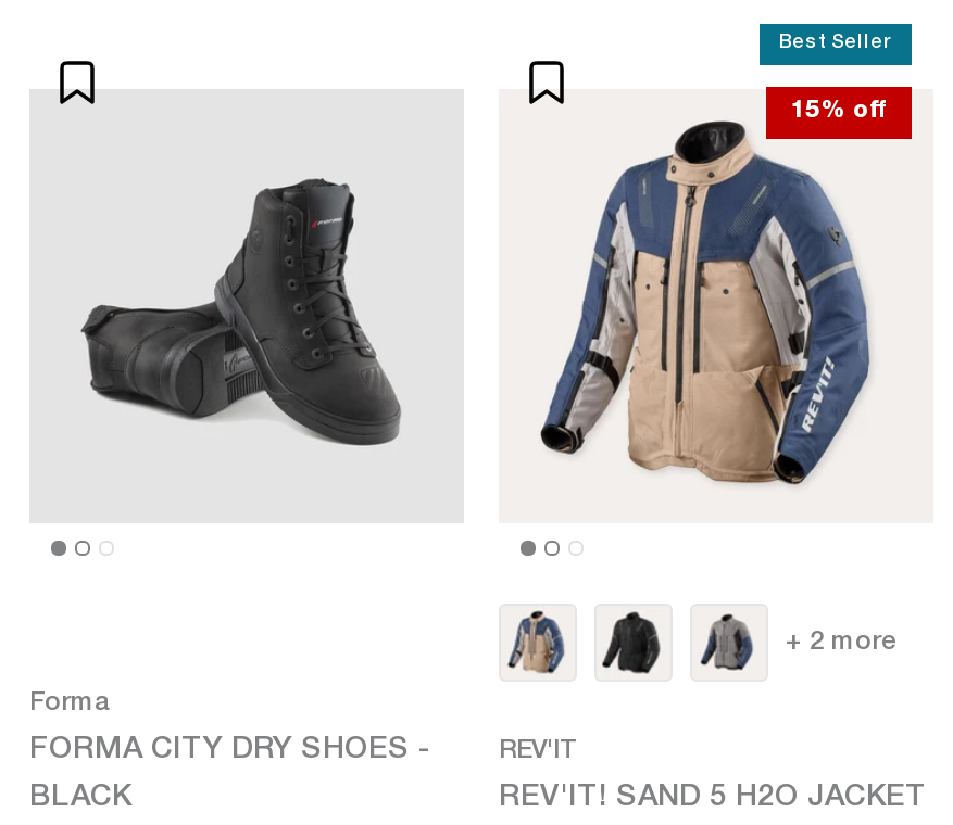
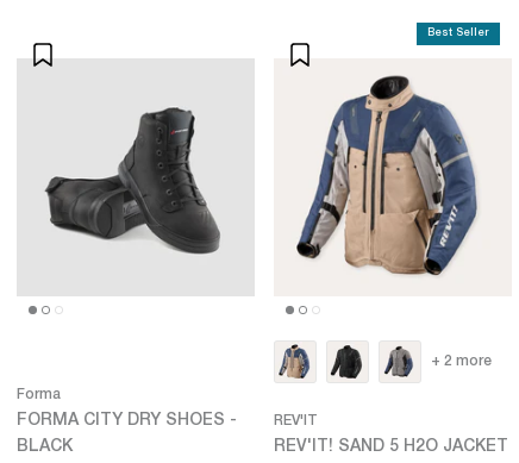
- 15% off
